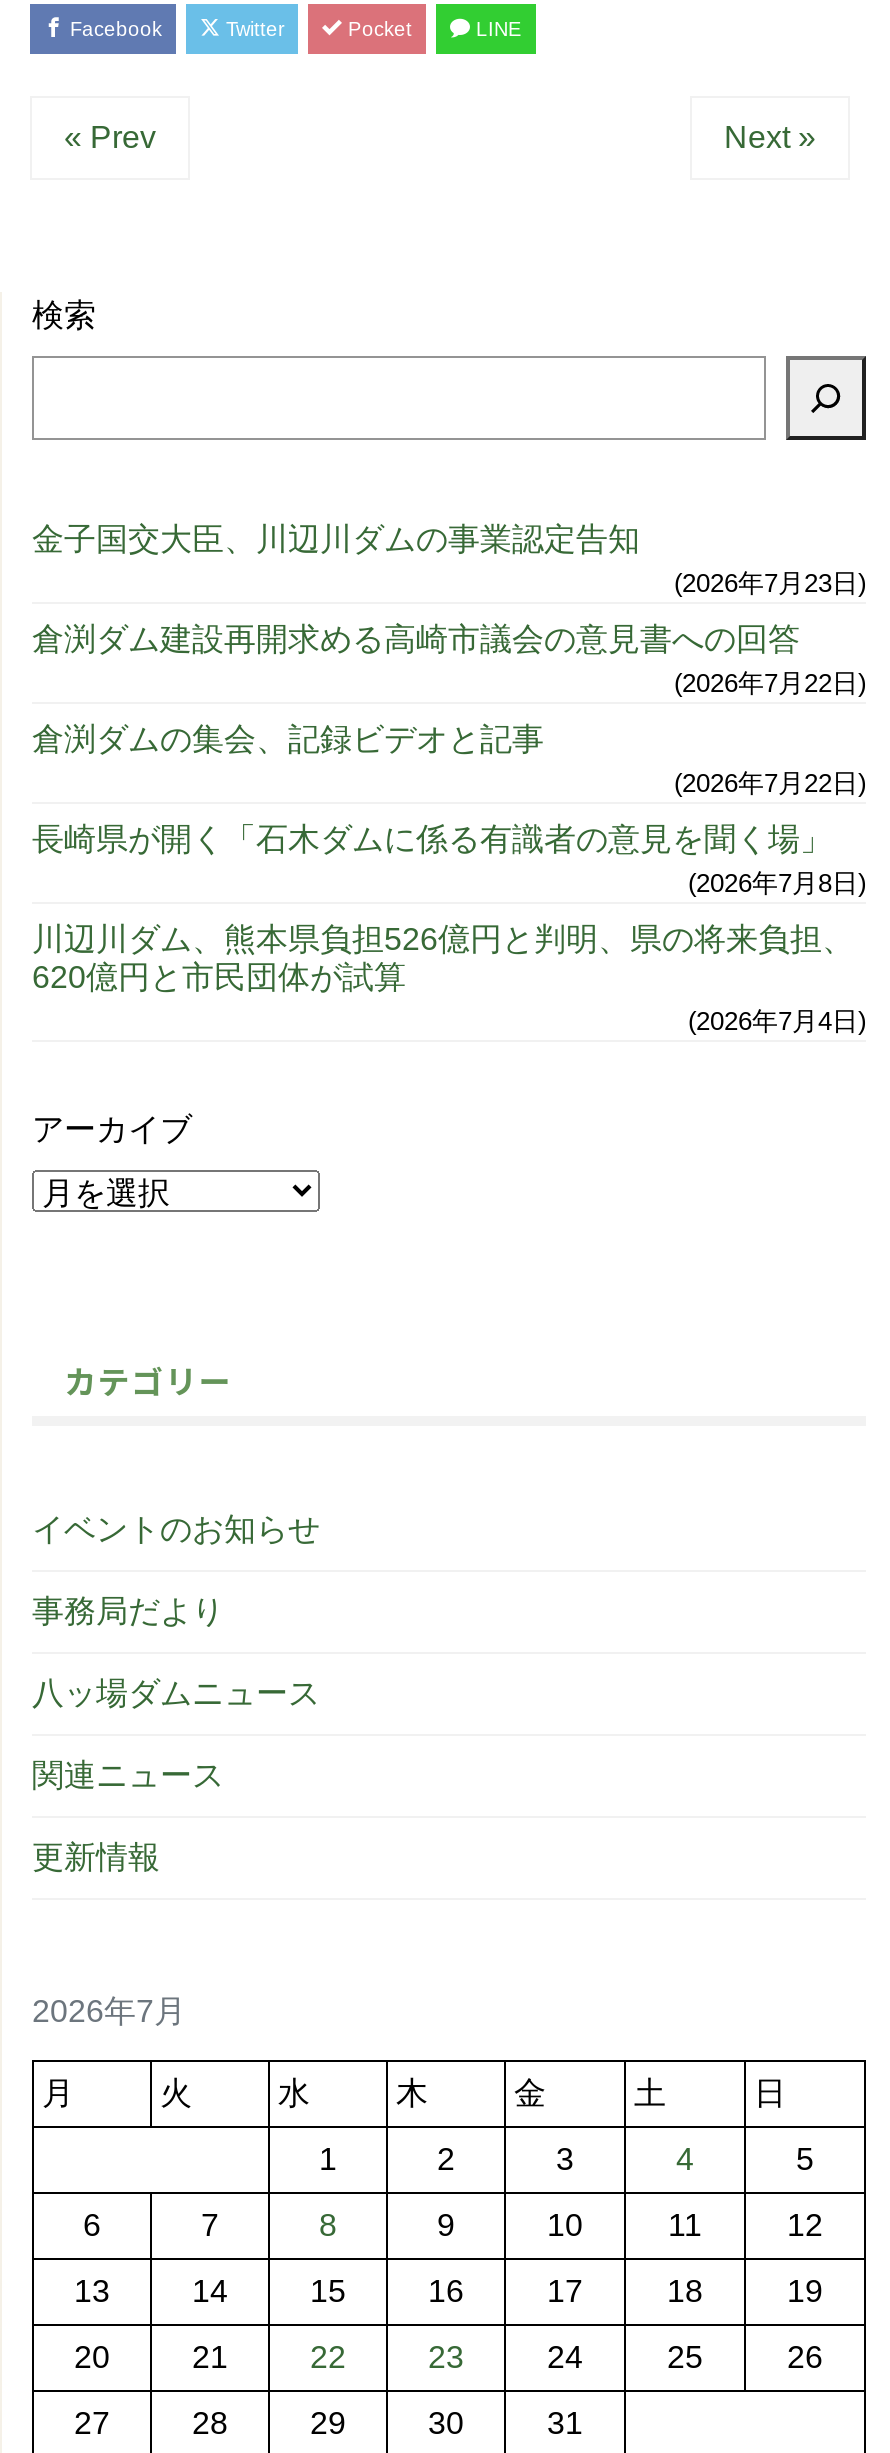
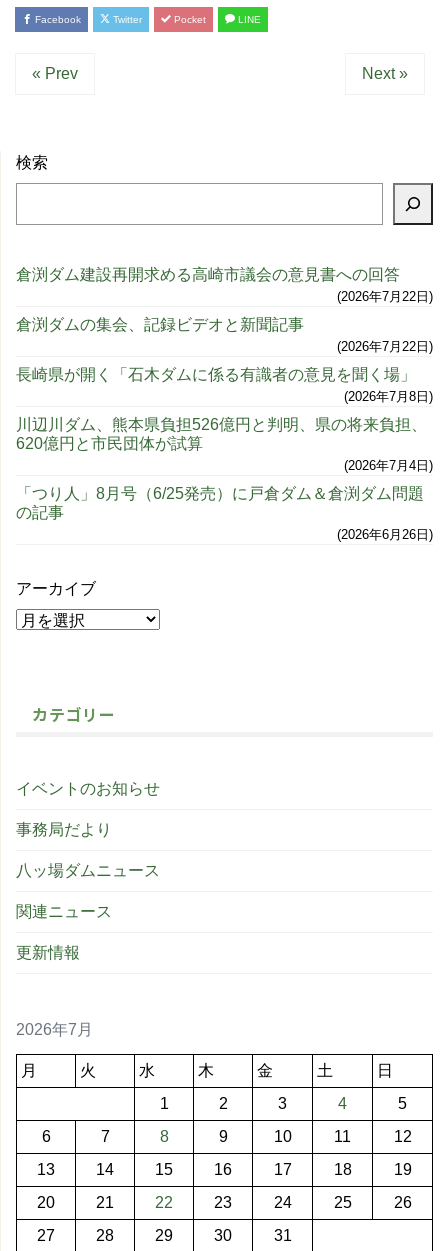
- 金子国交大臣、川辺川ダムの事業認定告知
- 2026年7月23日

moved up: 倉渕ダム建設再開求める高崎市議会の意見書への回答 | 2026年7月22日

- 倉渕ダムの集会、記録ビデオと記事
+ 倉渕ダムの集会、記録ビデオと新聞記事

moved up: 2026年7月22日 | 長崎県が開く「石木ダムに係る有識者の意見を聞く場」 | 2026年7月8日 | 川辺川ダム、熊本県負担526億円と判明、県の将来負担、 | 620億円と市民団体が試算 | 2026年7月4日

+ 「つり人」8月号（6/25発売）に戸倉ダム＆倉渕ダム問題
+ の記事
+ 2026年6月26日
